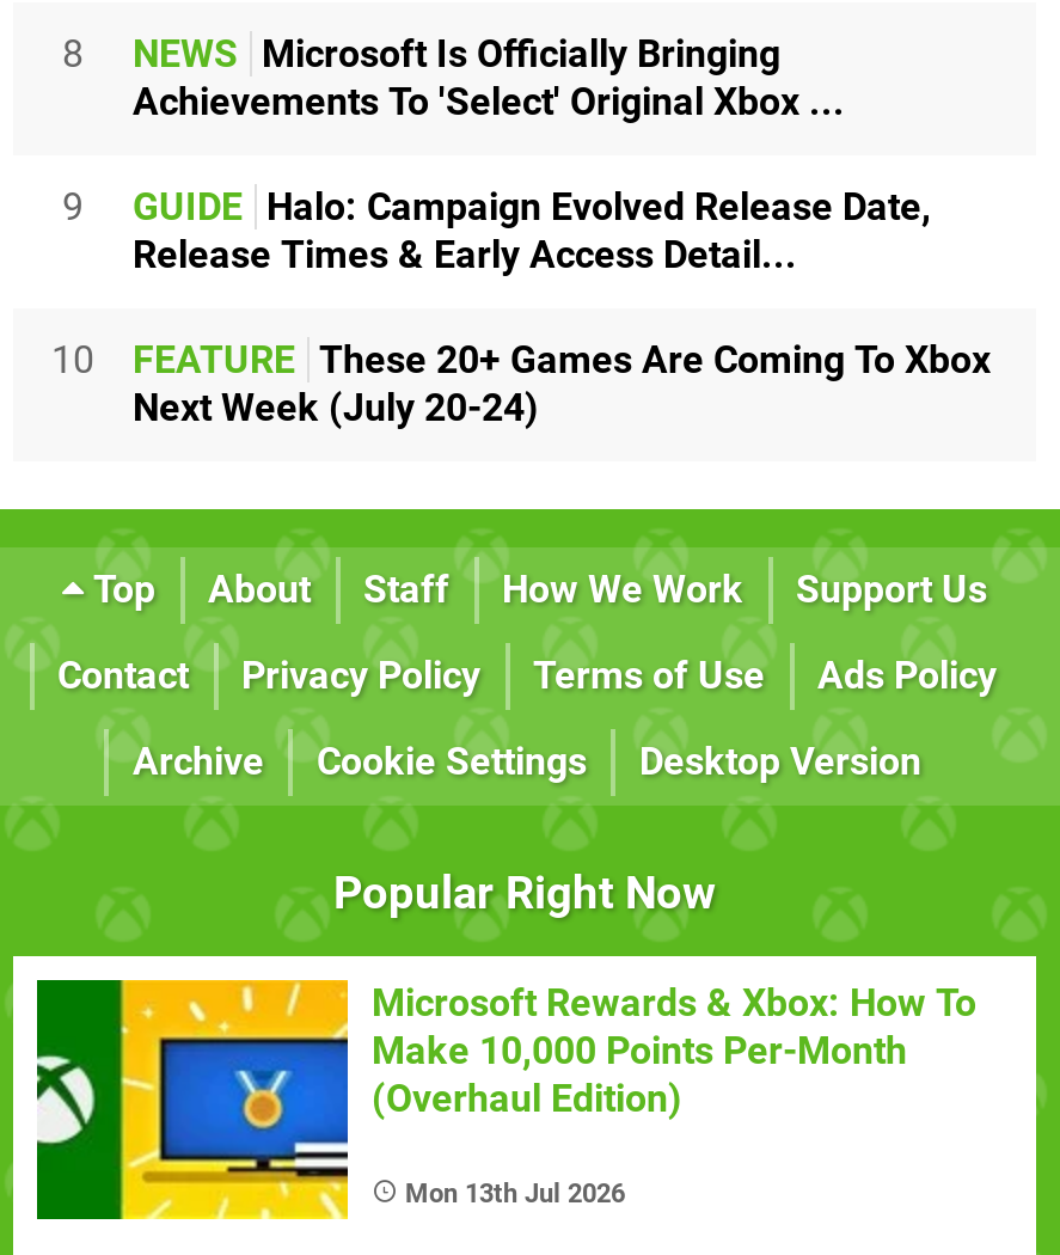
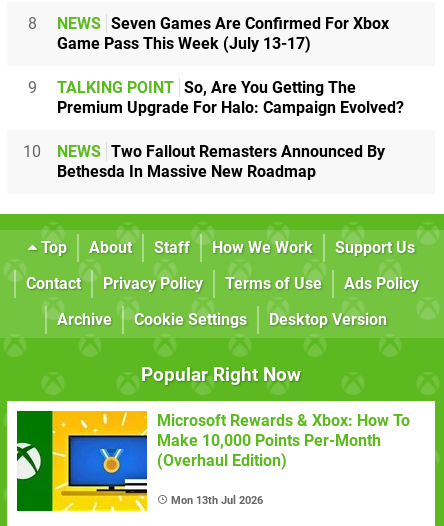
- NEWS Microsoft Is Officially Bringing
- Achievements To 'Select' Original Xbox ...
+ NEWS Seven Games Are Confirmed For Xbox
+ Game Pass This Week (July 13-17)

- GUIDE Halo: Campaign Evolved Release Date,
- Release Times & Early Access Detail...
+ TALKING POINT So, Are You Getting The
+ Premium Upgrade For Halo: Campaign Evolved?

- FEATURE These 20+ Games Are Coming To Xbox
- Next Week (July 20-24)
+ NEWS Two Fallout Remasters Announced By
+ Bethesda In Massive New Roadmap
